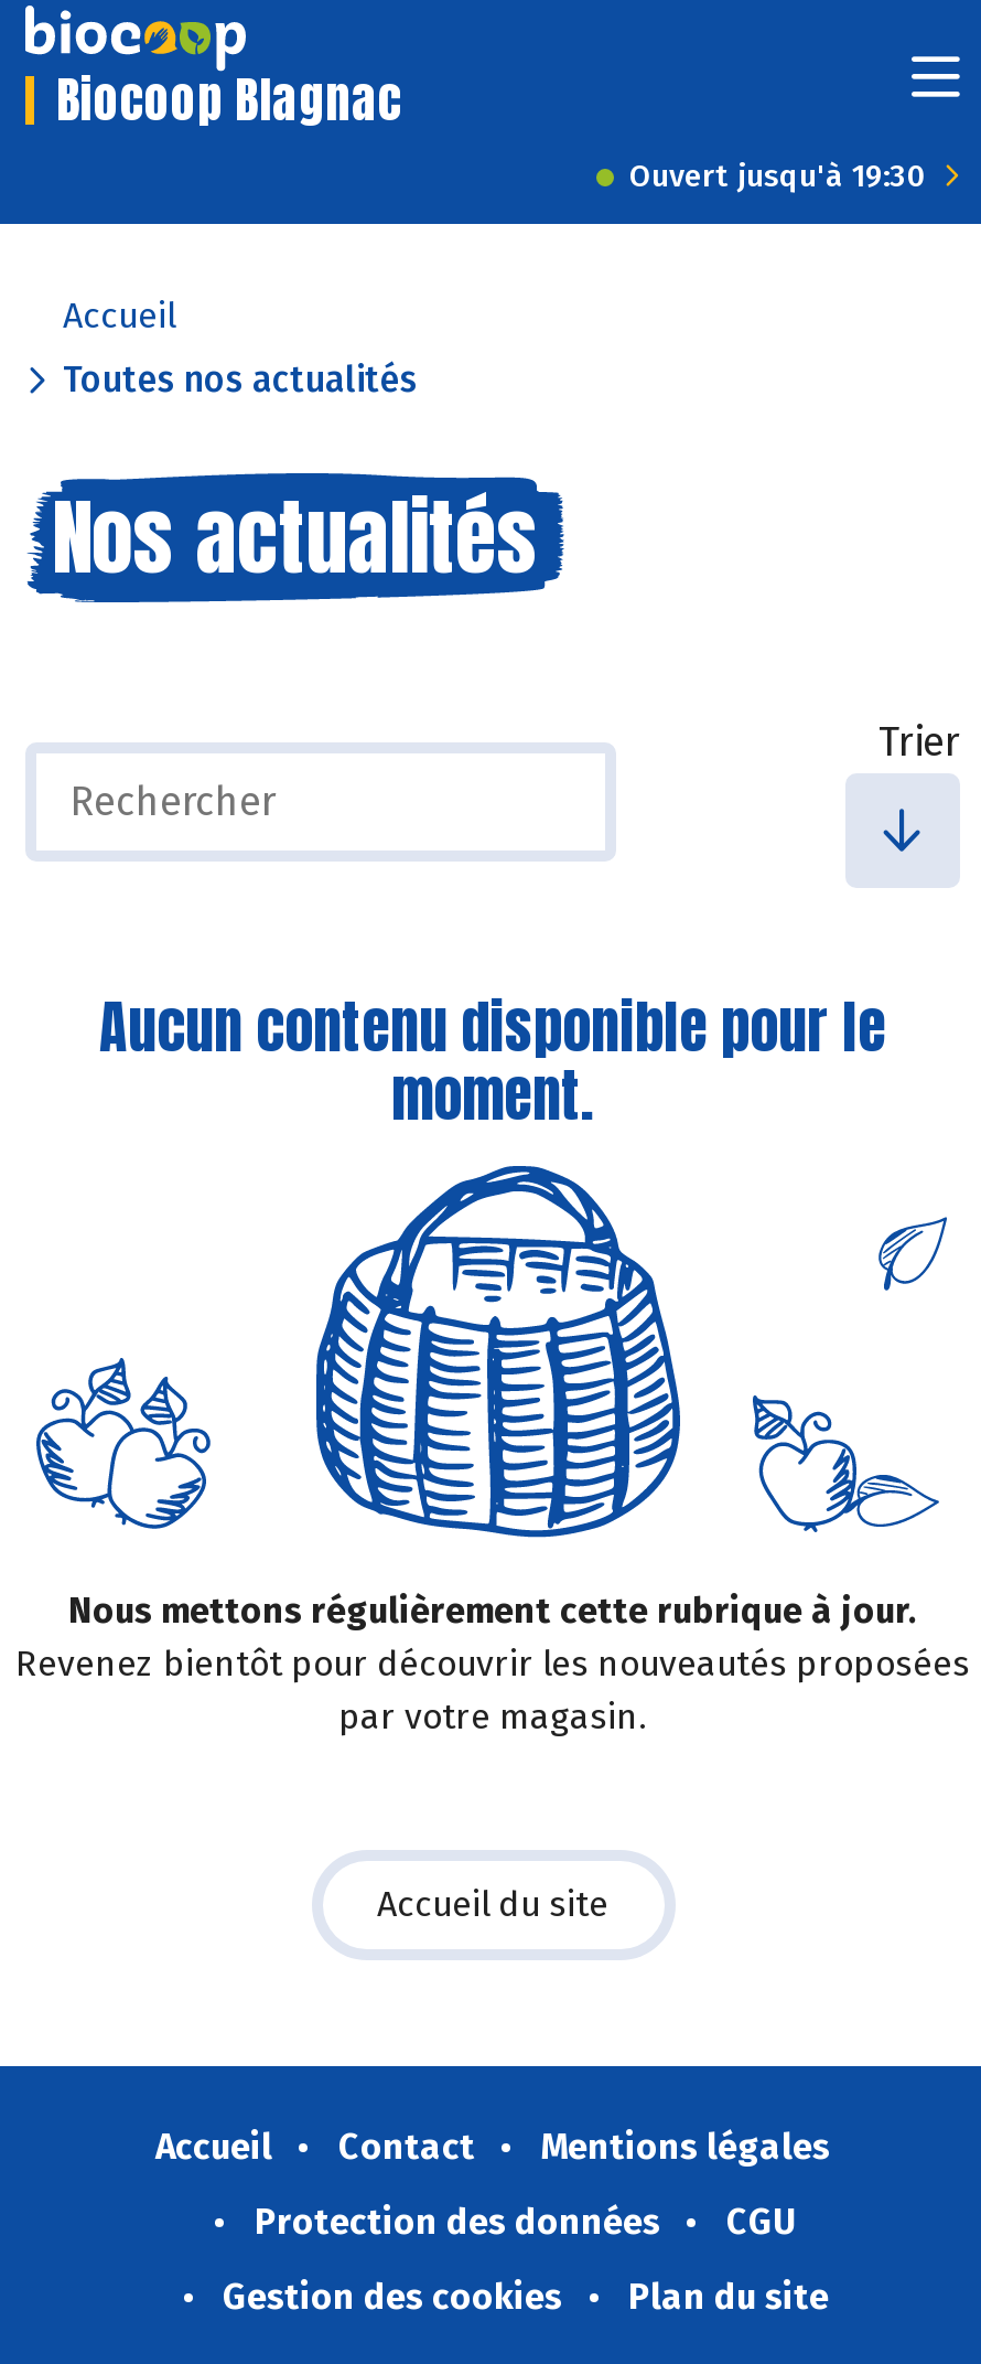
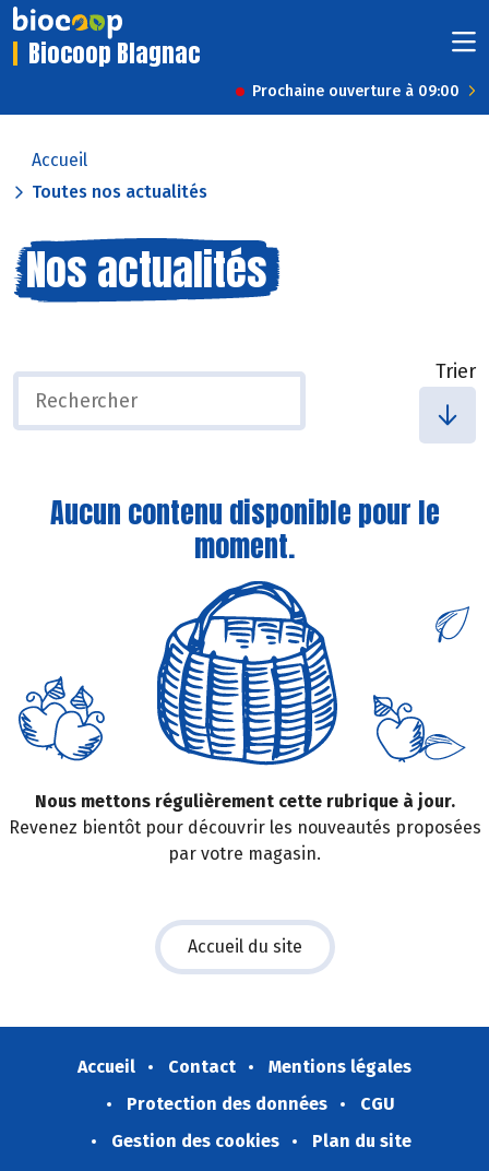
- Ouvert jusqu'à 19:30
+ Prochaine ouverture à 09:00
